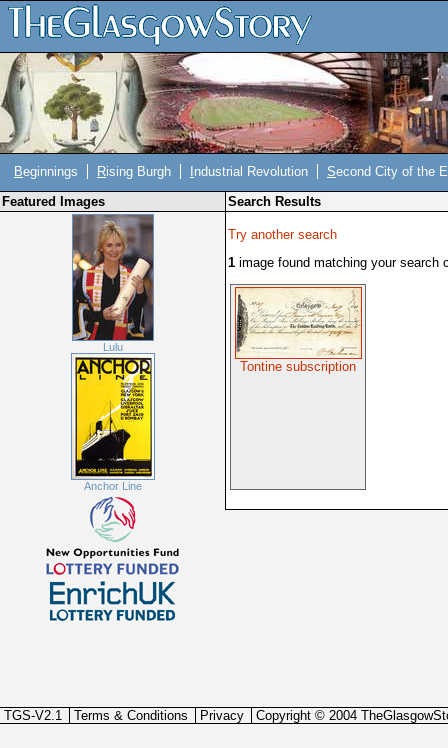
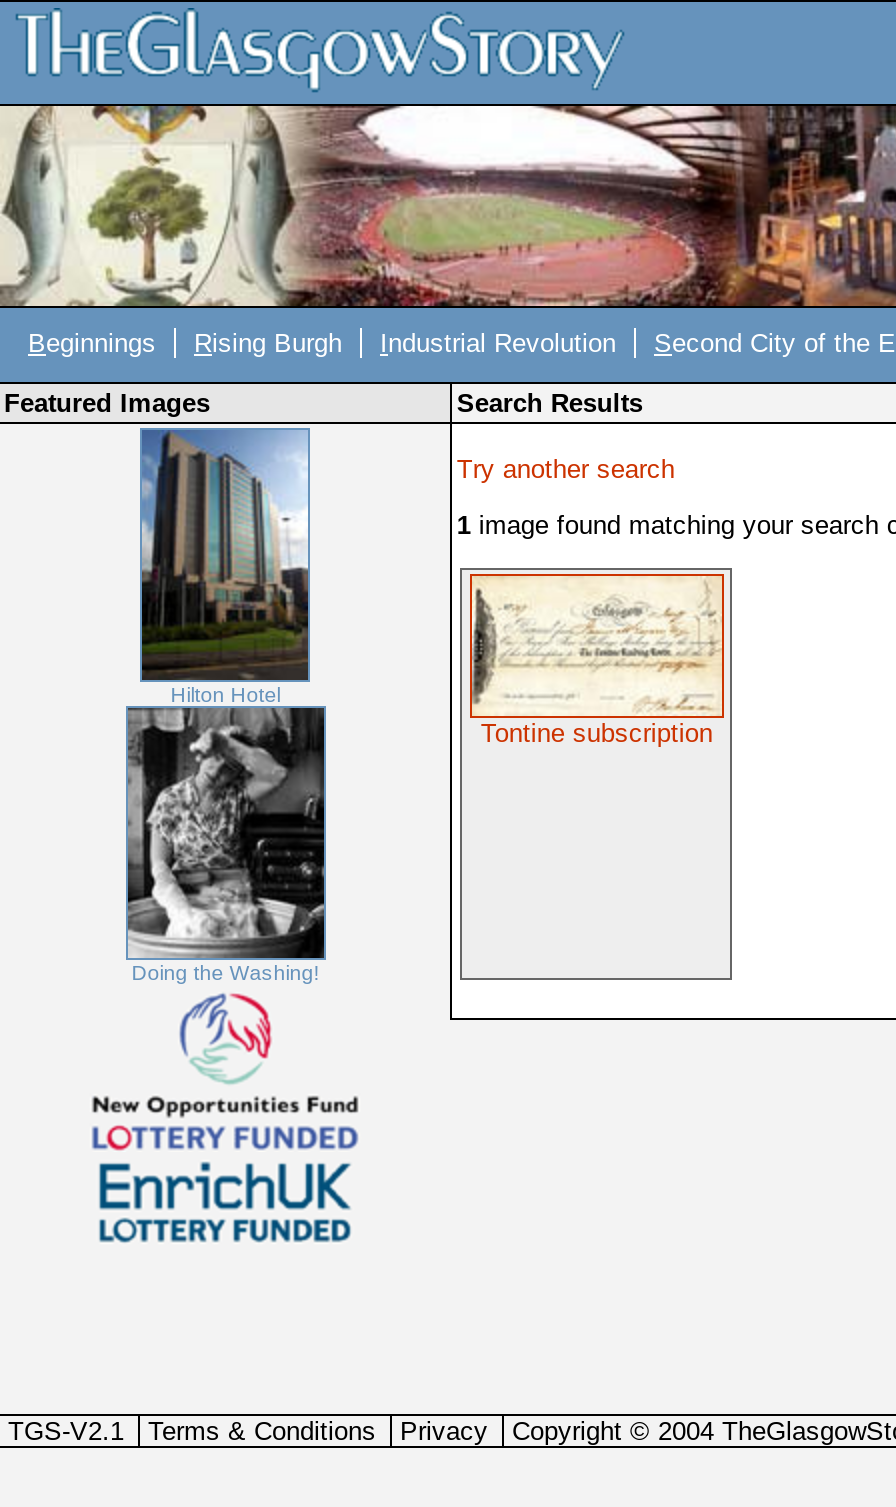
- [image]
- Lulu
+ [image]
+ Hilton Hotel

- [image]
- Anchor Line
+ [image]
+ Doing the Washing!
